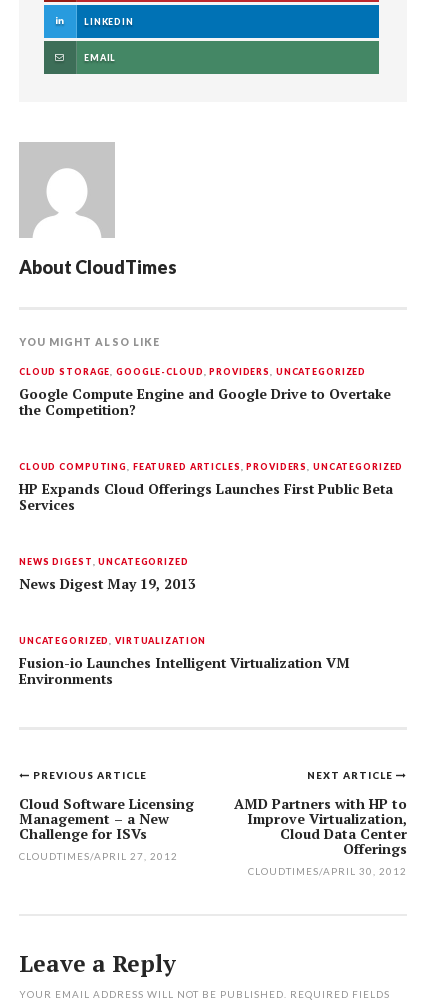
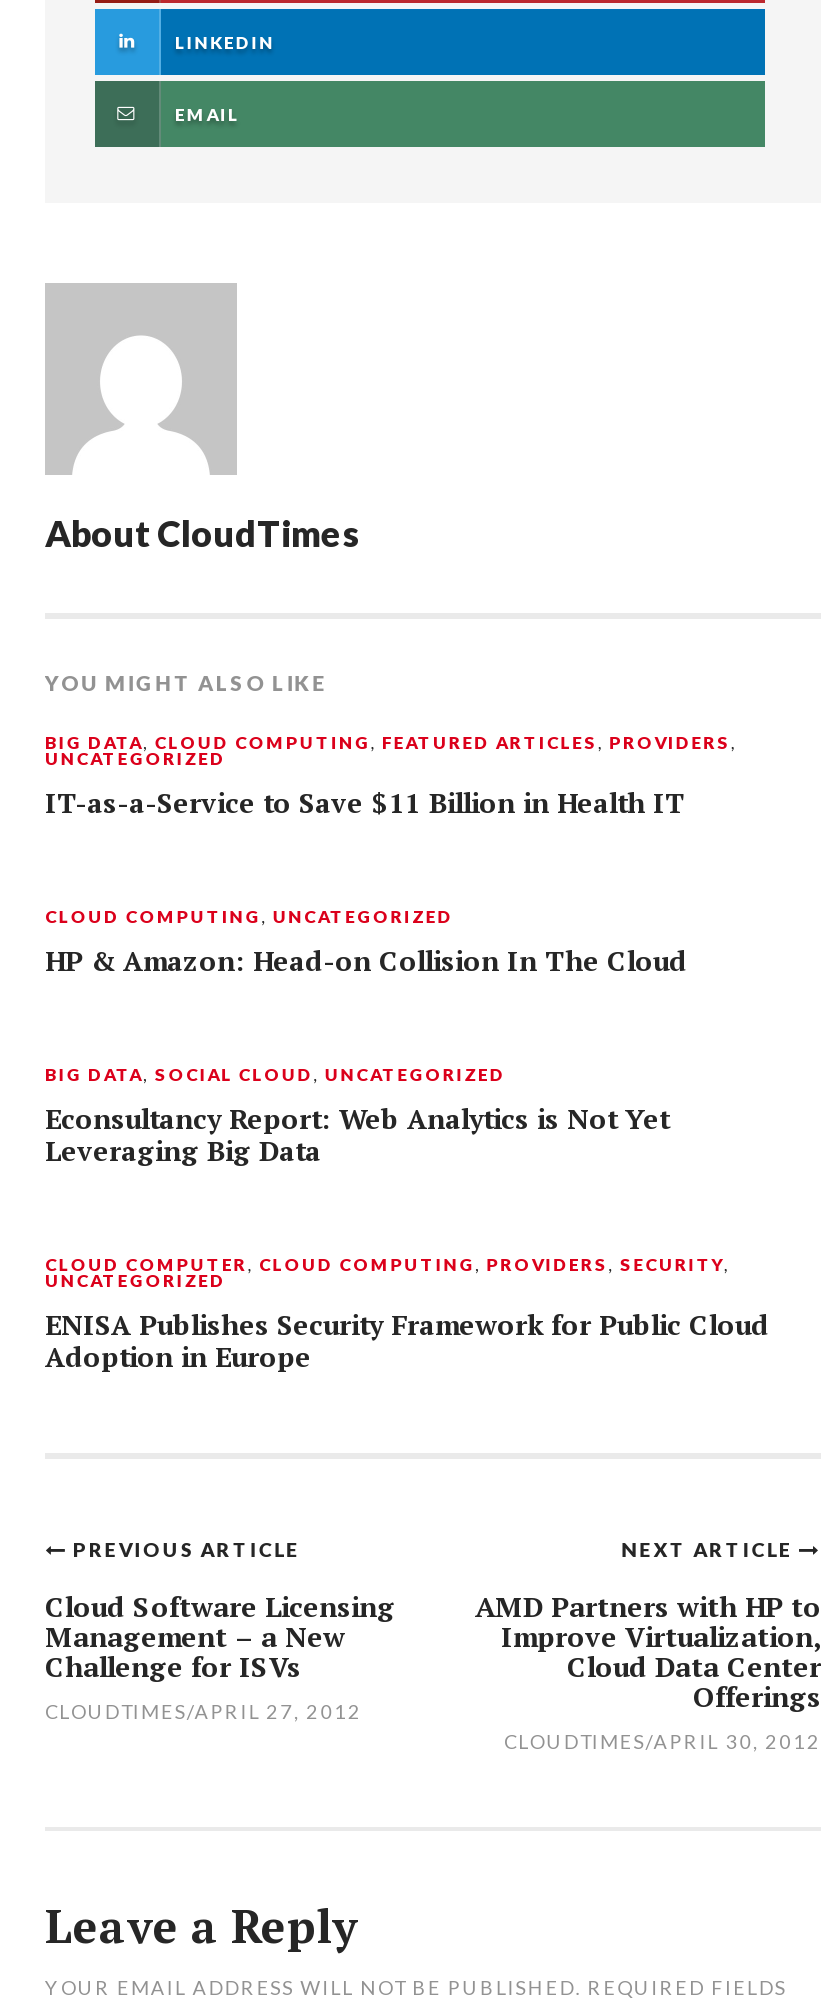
- CLOUD STORAGE, GOOGLE-CLOUD, PROVIDERS, UNCATEGORIZED
- Google Compute Engine and Google Drive to Overtake
- the Competition?
+ BIG DATA, CLOUD COMPUTING, FEATURED ARTICLES, PROVIDERS,
+ UNCATEGORIZED
+ IT-as-a-Service to Save $11 Billion in Health IT

- CLOUD COMPUTING, FEATURED ARTICLES, PROVIDERS, UNCATEGORIZED
- HP Expands Cloud Offerings Launches First Public Beta
- Services
+ CLOUD COMPUTING, UNCATEGORIZED
+ HP & Amazon: Head-on Collision In The Cloud

- NEWS DIGEST, UNCATEGORIZED
- News Digest May 19, 2013
+ BIG DATA, SOCIAL CLOUD, UNCATEGORIZED
+ Econsultancy Report: Web Analytics is Not Yet
+ Leveraging Big Data

- UNCATEGORIZED, VIRTUALIZATION
- Fusion-io Launches Intelligent Virtualization VM
- Environments
+ CLOUD COMPUTER, CLOUD COMPUTING, PROVIDERS, SECURITY,
+ UNCATEGORIZED
+ ENISA Publishes Security Framework for Public Cloud
+ Adoption in Europe
